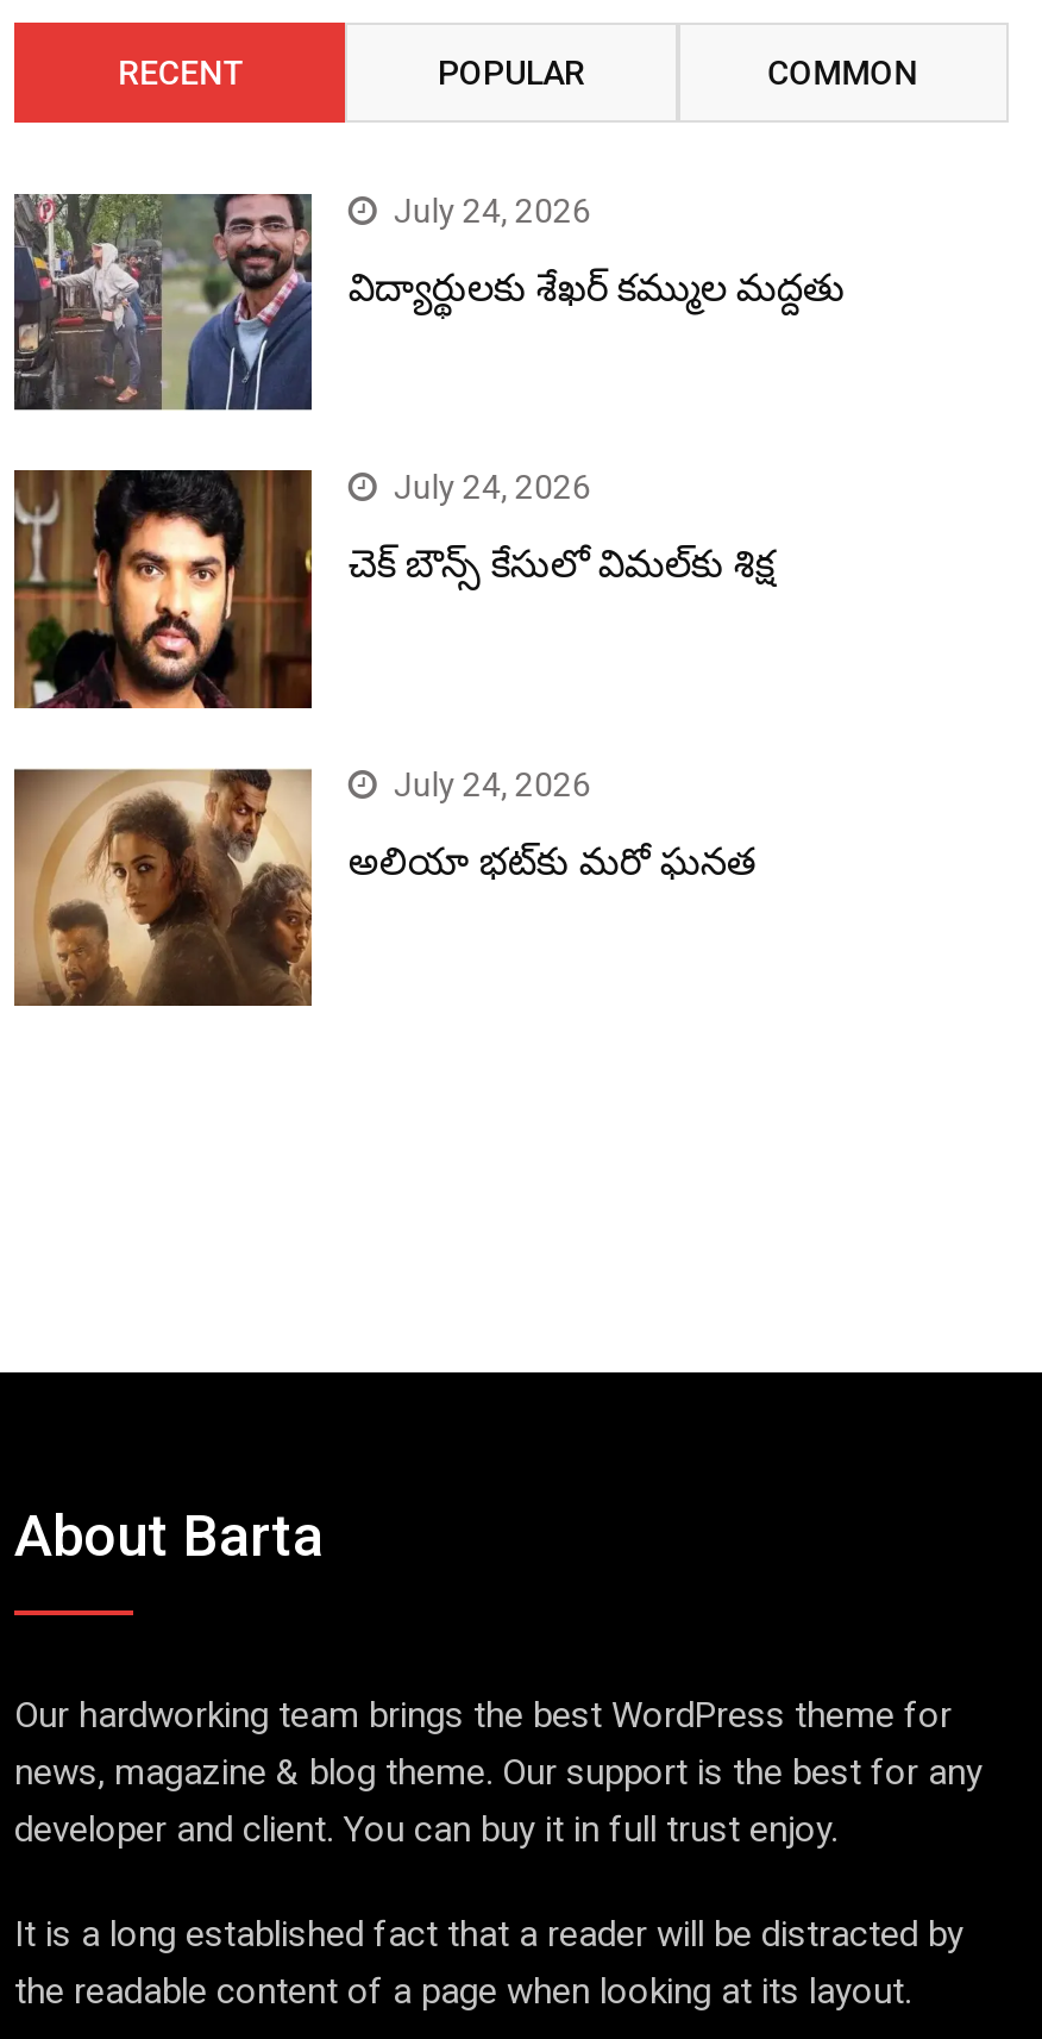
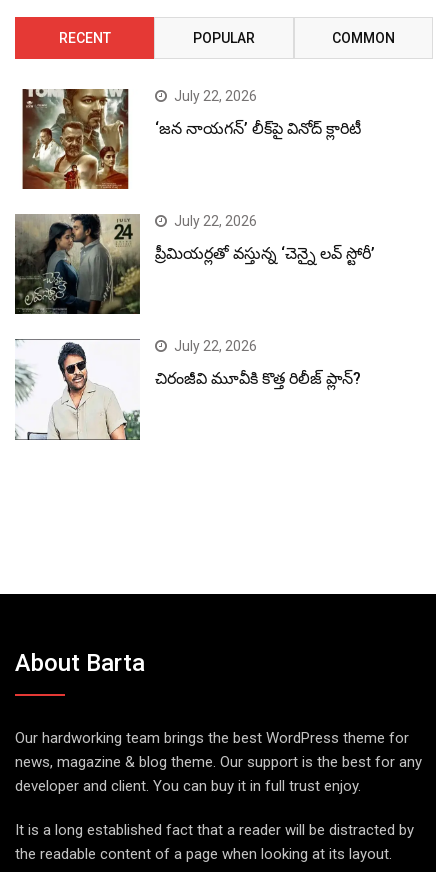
- [image]
- విద్యార్థులకు శేఖర్ కమ్ముల మద్దతు
+ [image]
+ ‘జన నాయగన్’ లీక్‌పై వినోద్ క్లారిటీ

- July 24, 2026
+ July 22, 2026

- [image]
- చెక్ బౌన్స్ కేసులో విమల్‌కు శిక్ష
+ [image]
+ ప్రీమియర్లతో వస్తున్న ‘చెన్నై లవ్ స్టోరీ’

- July 24, 2026
+ July 22, 2026

- [image]
- అలియా భట్‌కు మరో ఘనత
+ [image]
+ చిరంజీవి మూవీకి కొత్త రిలీజ్ ప్లాన్?

- July 24, 2026
+ July 22, 2026
